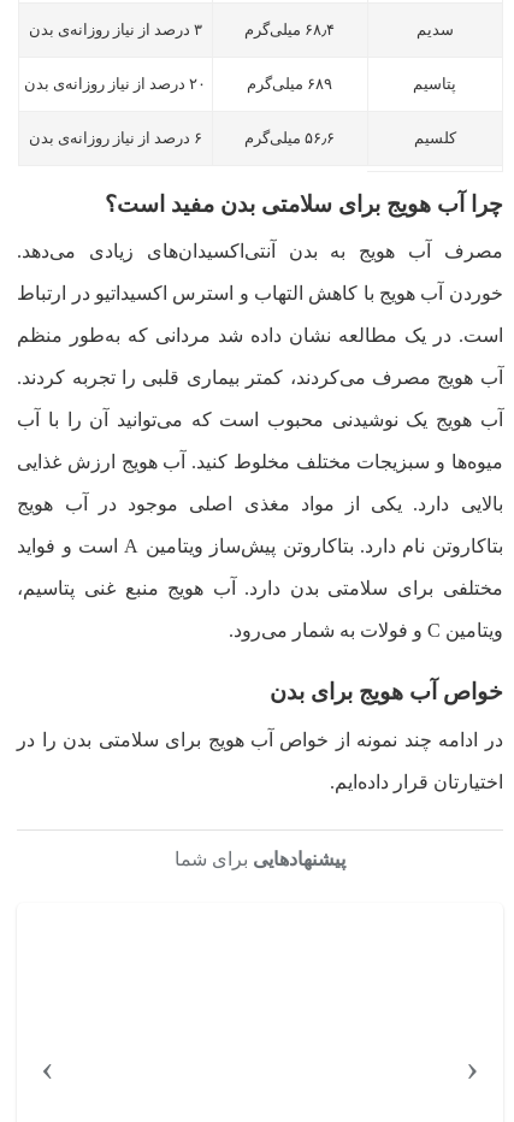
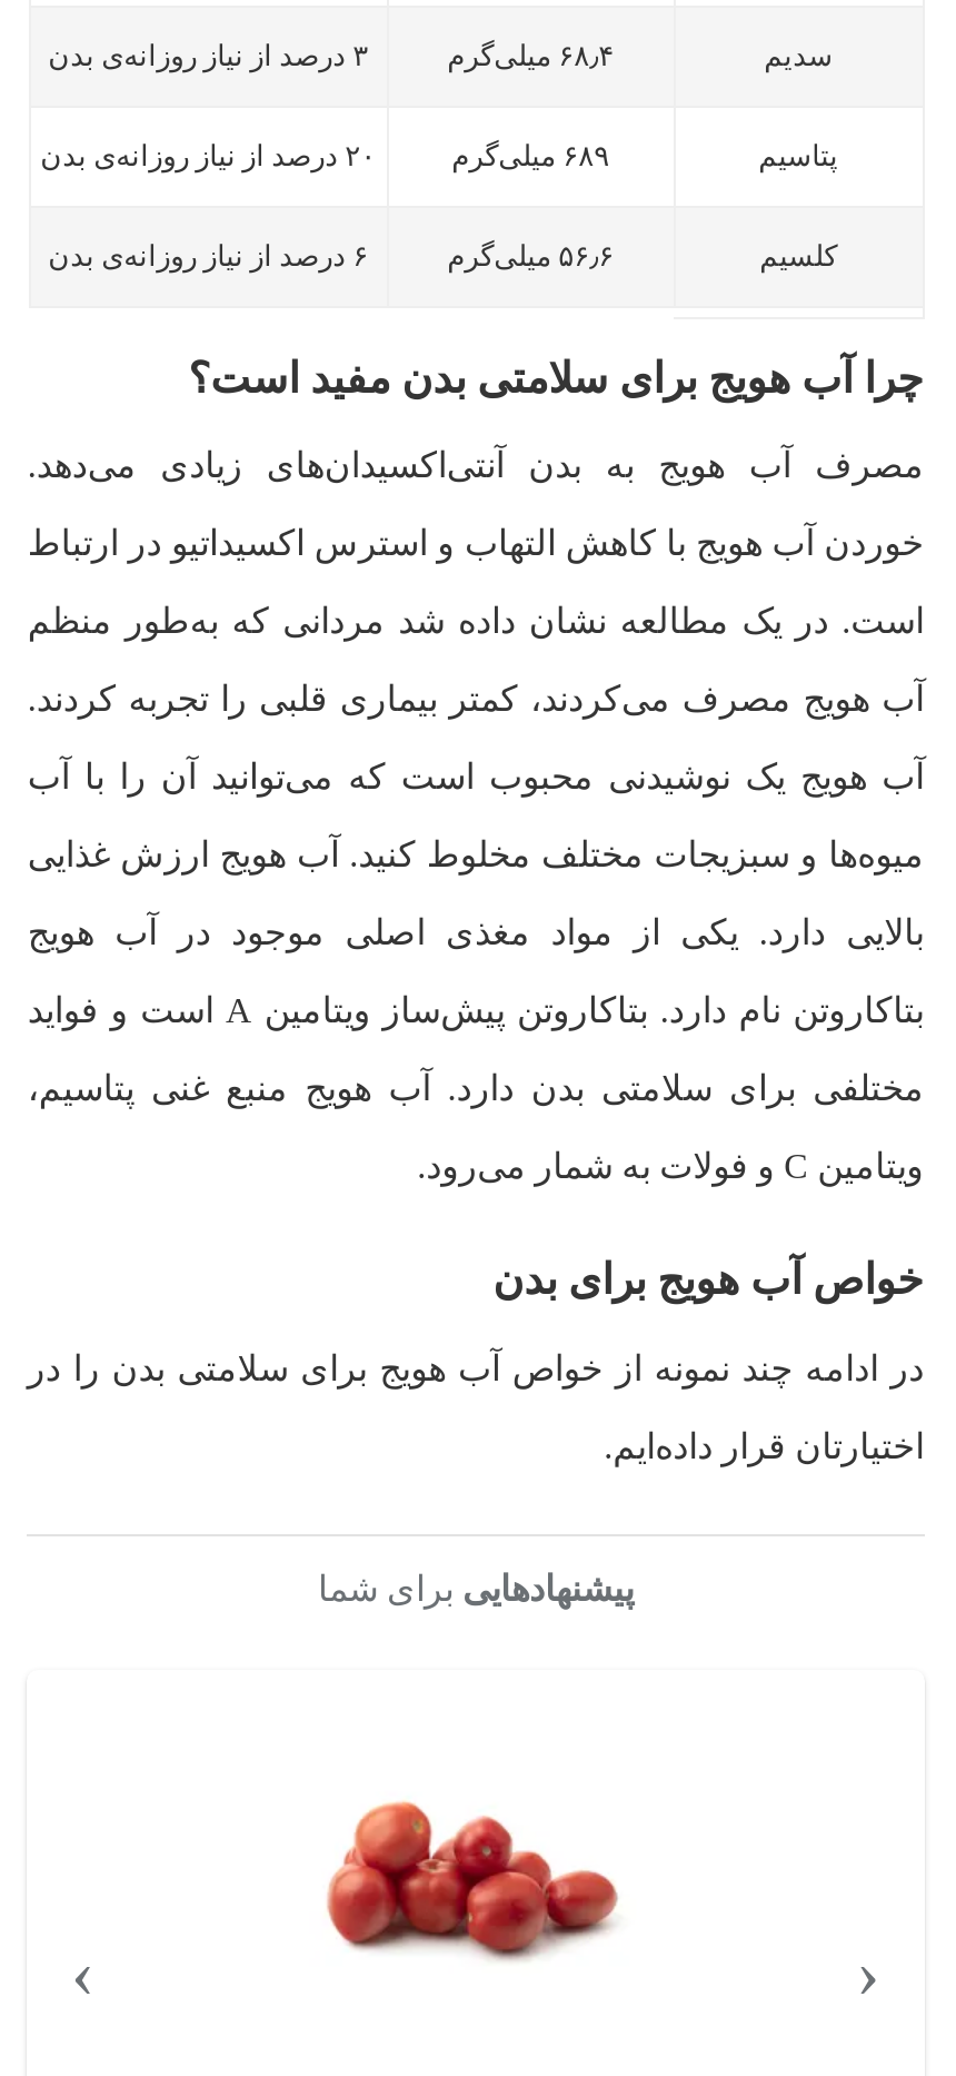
+ [image]
